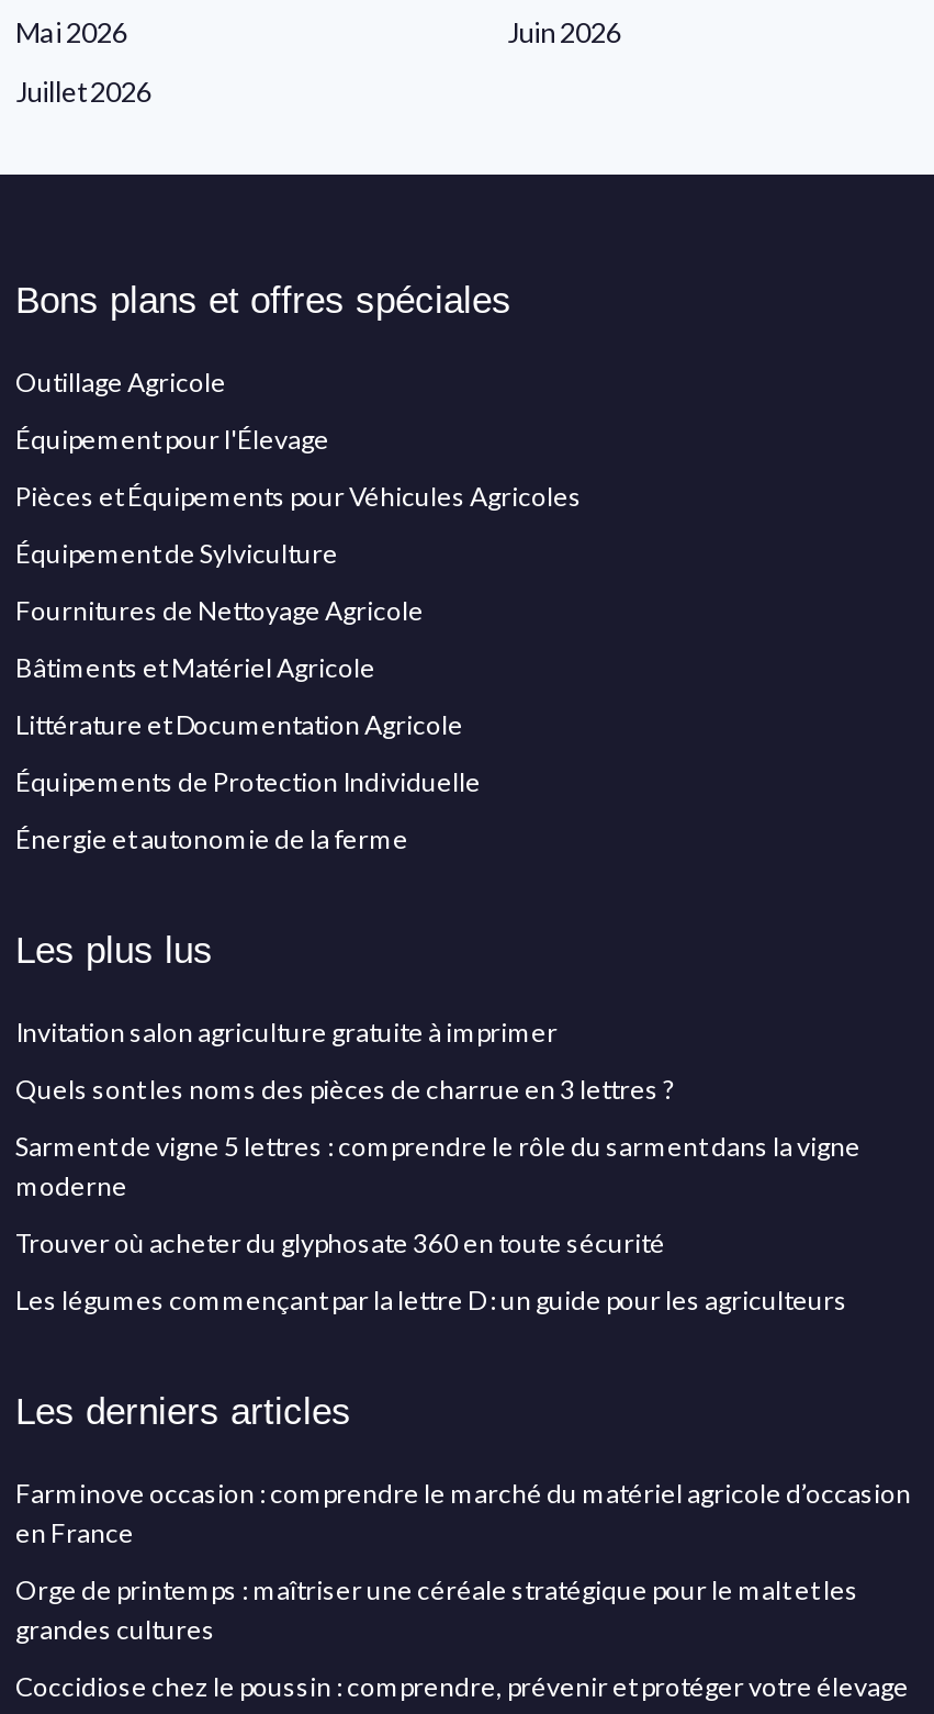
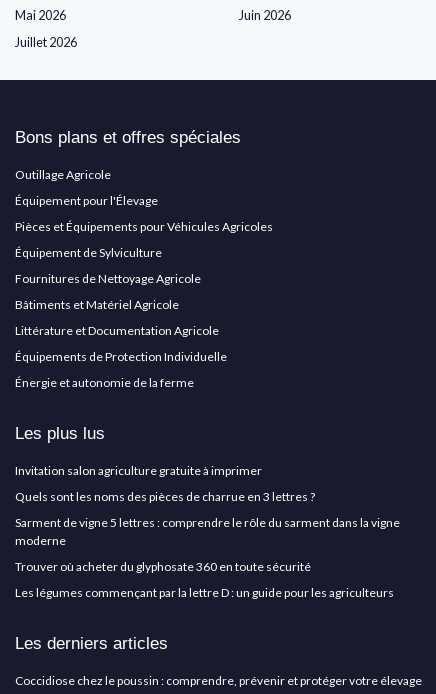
- Farminove occasion : comprendre le marché du matériel agricole d’occasion
- en France
- Orge de printemps : maîtriser une céréale stratégique pour le malt et les
- grandes cultures
